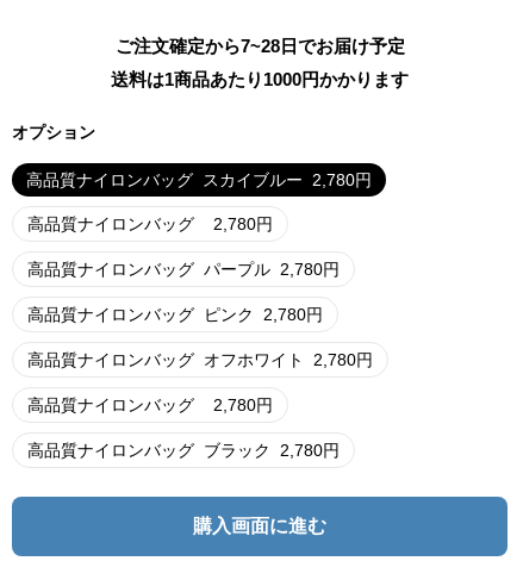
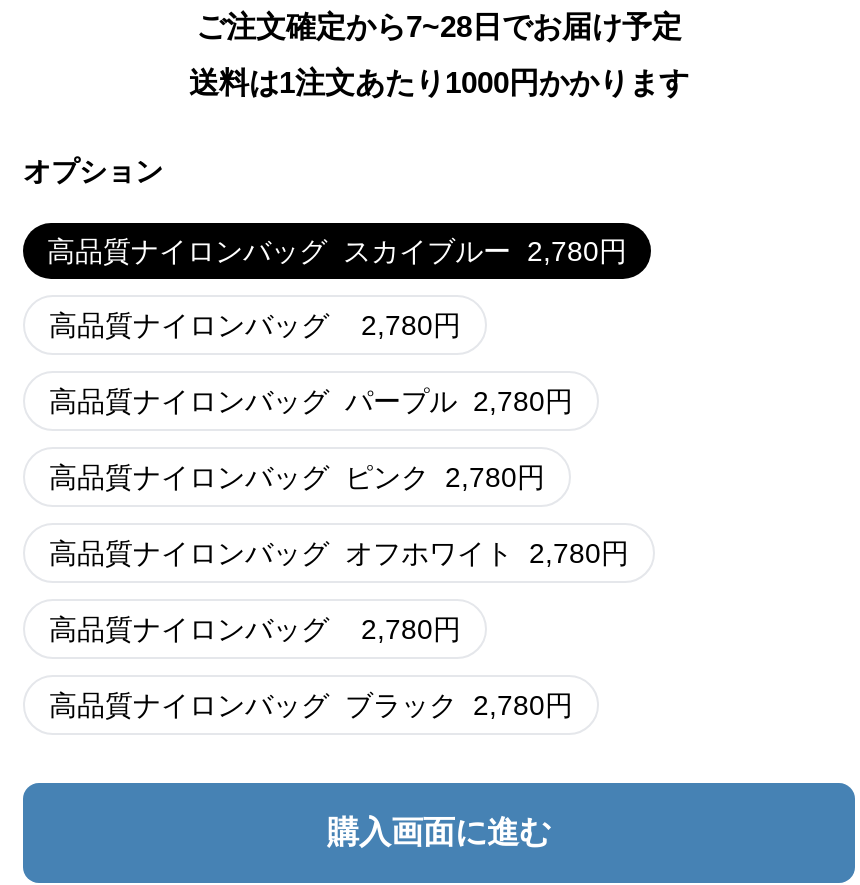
- 送料は1商品あたり1000円かかります
+ 送料は1注文あたり1000円かかります
